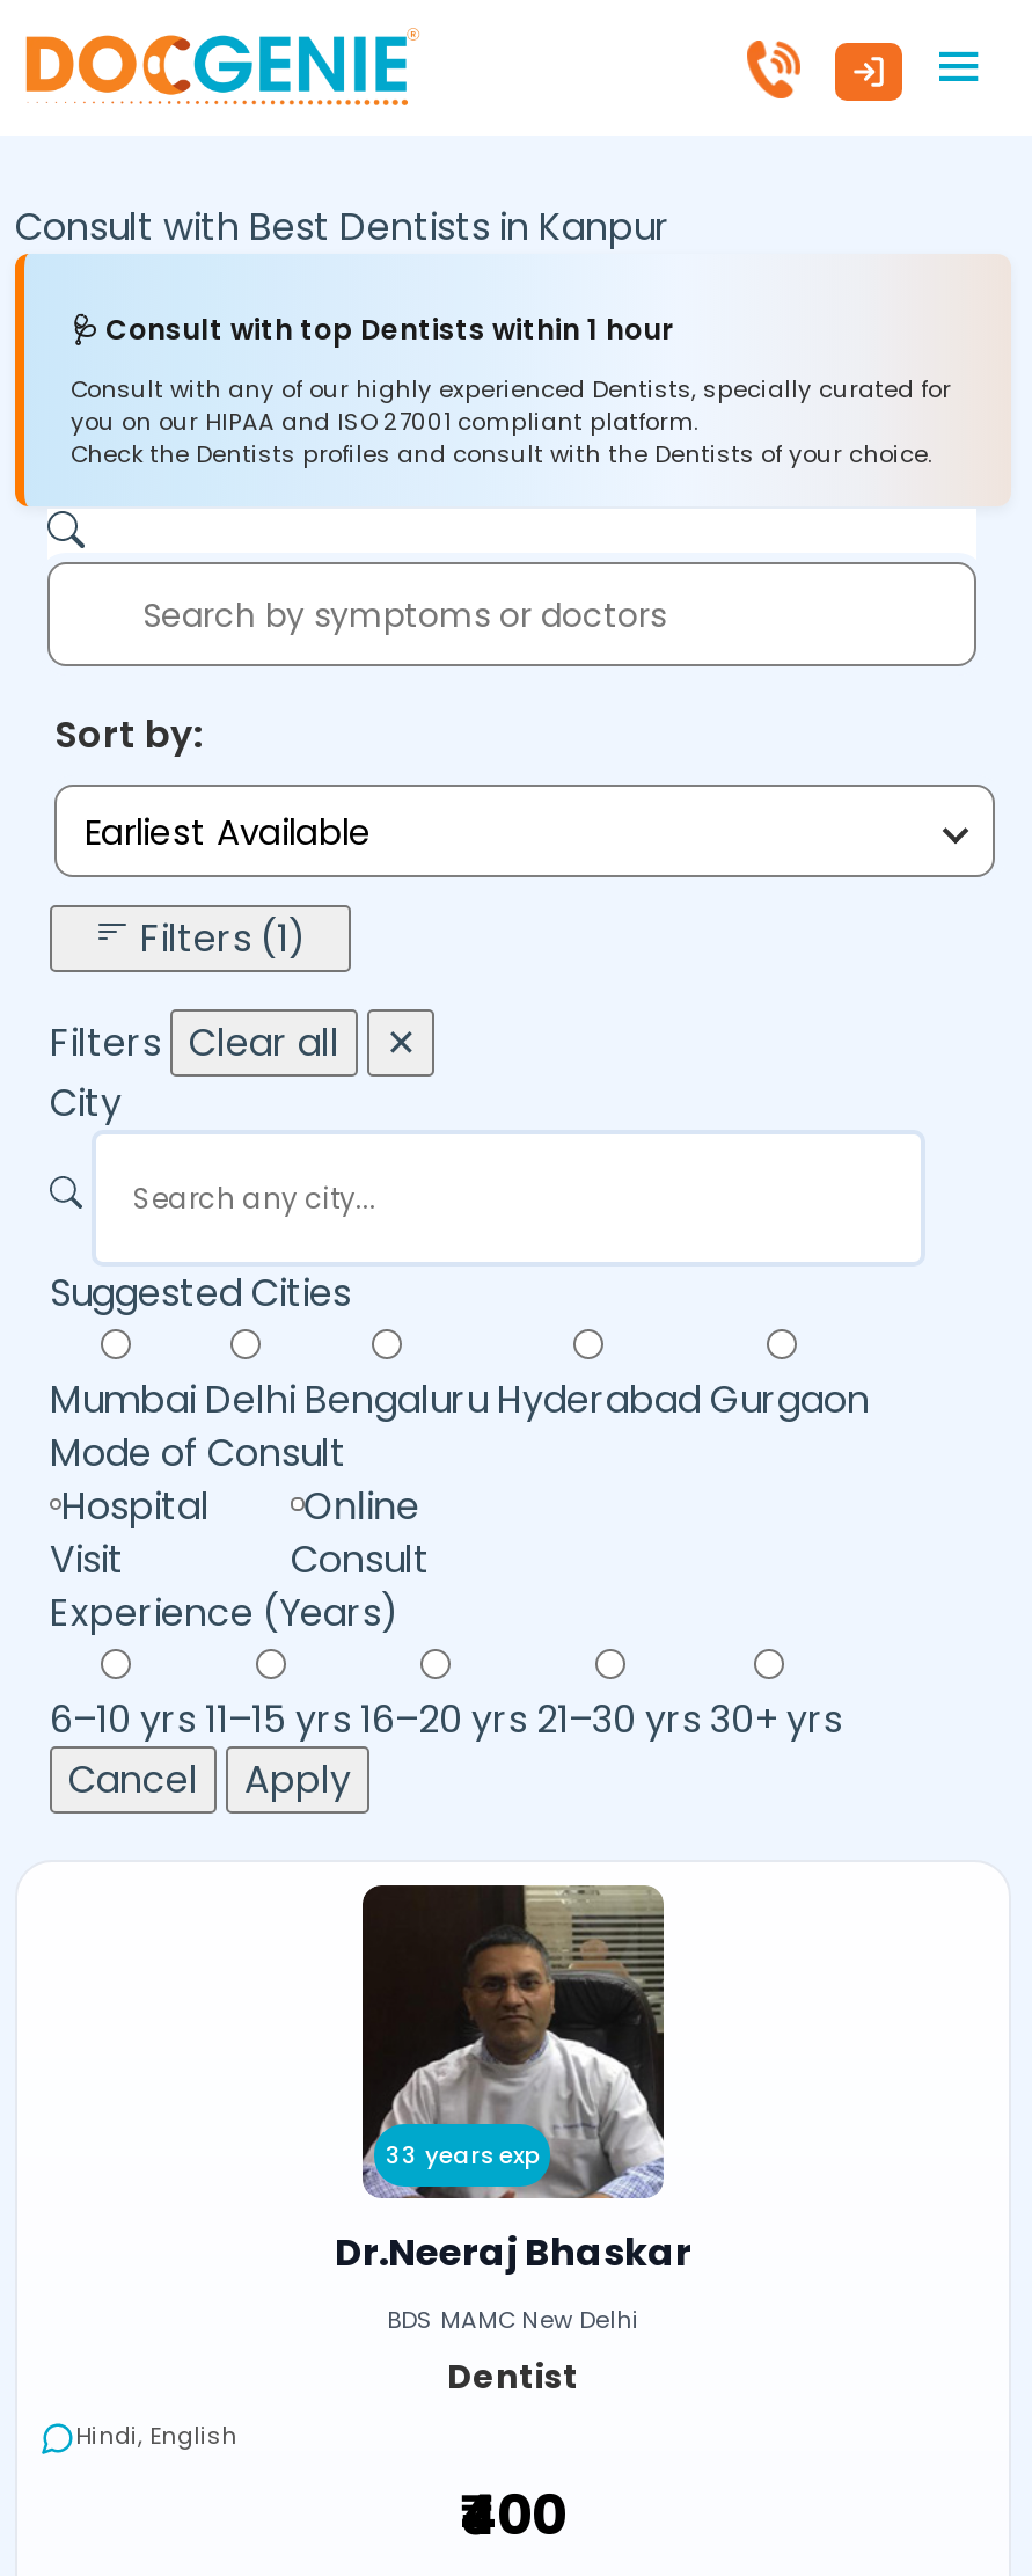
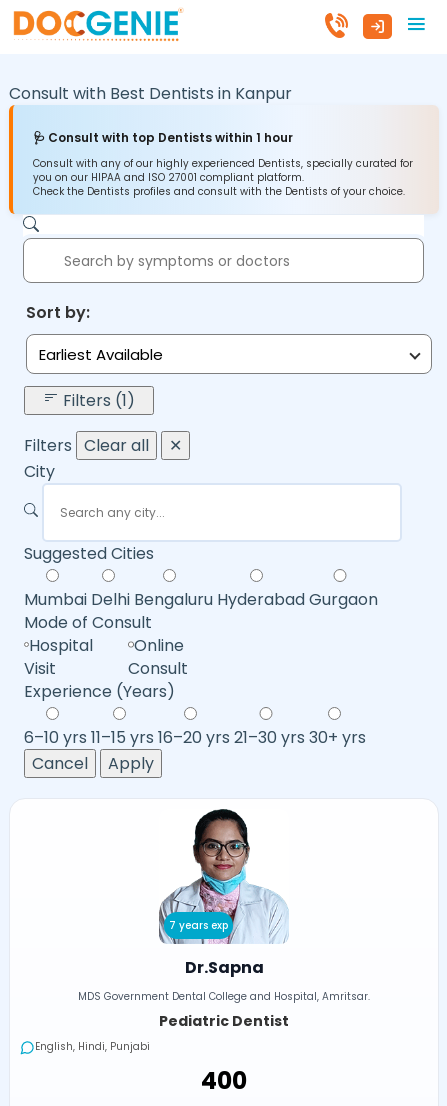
- [image]
- 33 years exp
+ [image]
+ 7 years exp

- Dr.Neeraj Bhaskar
- BDS MAMC New Delhi
- Dentist
- Hindi, English
+ Dr.Sapna
+ MDS Government Dental College and Hospital, Amritsar.
+ Pediatric Dentist
+ English, Hindi, Punjabi
